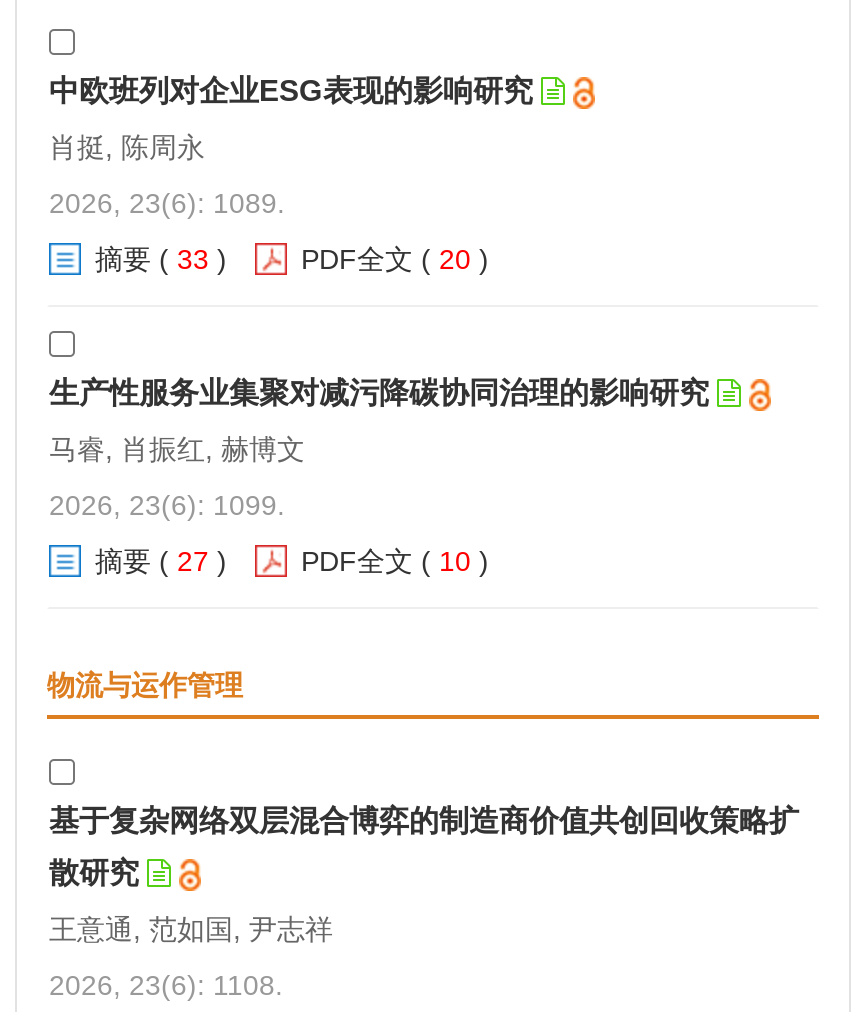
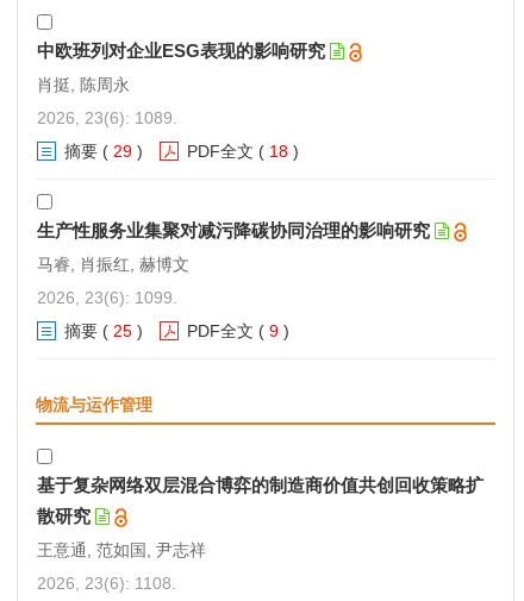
- 摘要( 33)
+ 摘要( 29)

- PDF全文 ( 20)
+ PDF全文 ( 18)

- 摘要( 27)
+ 摘要( 25)

- PDF全文 ( 10)
+ PDF全文 ( 9)
